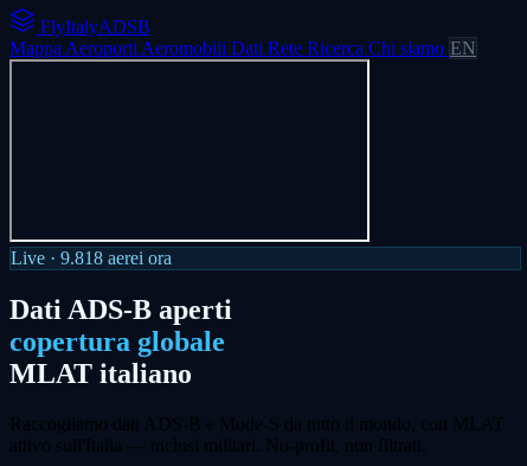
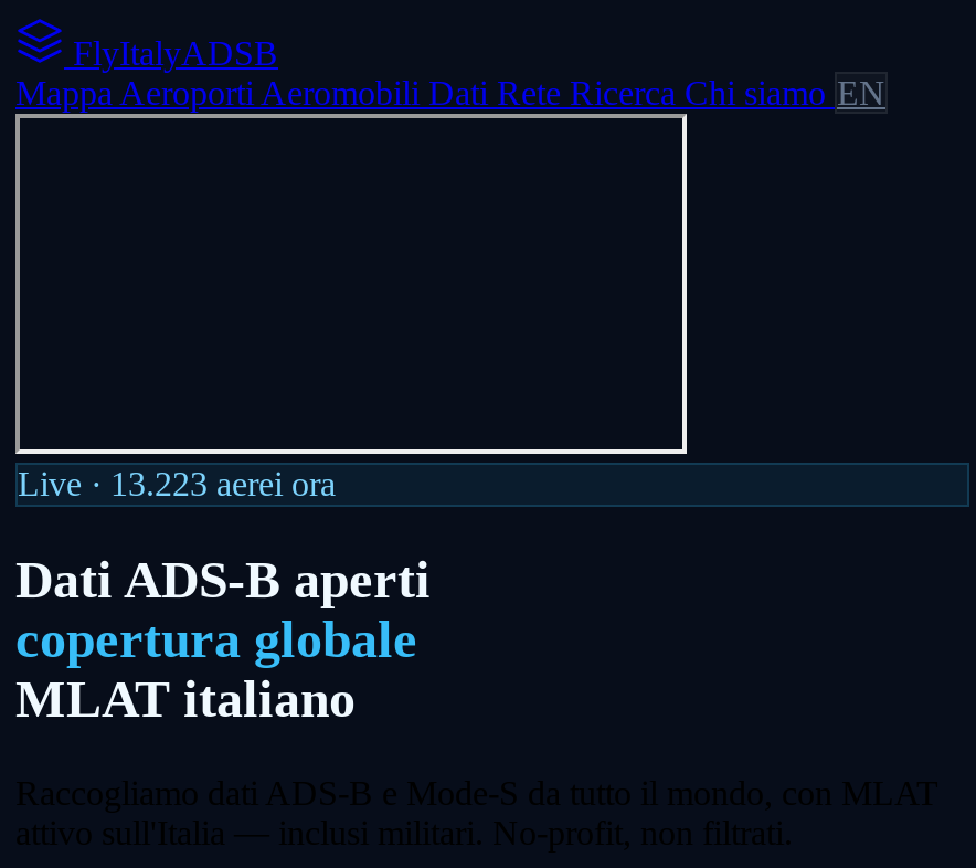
- Live · 9.818 aerei ora
+ Live · 13.223 aerei ora
